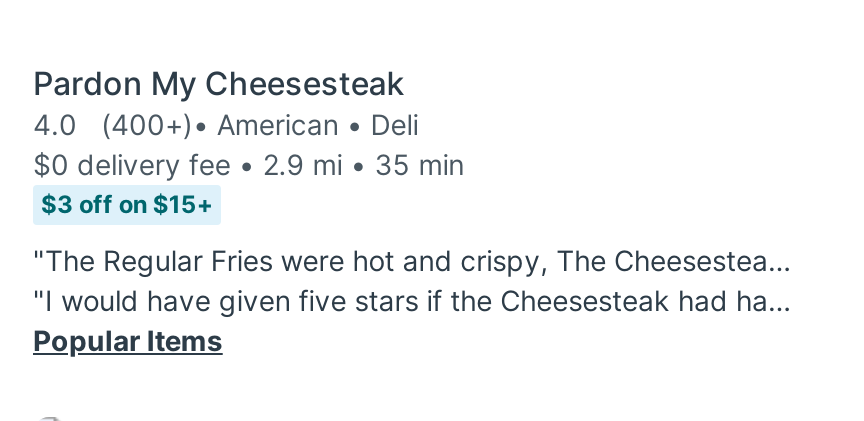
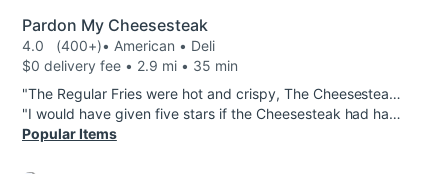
- $3 off on $15+
